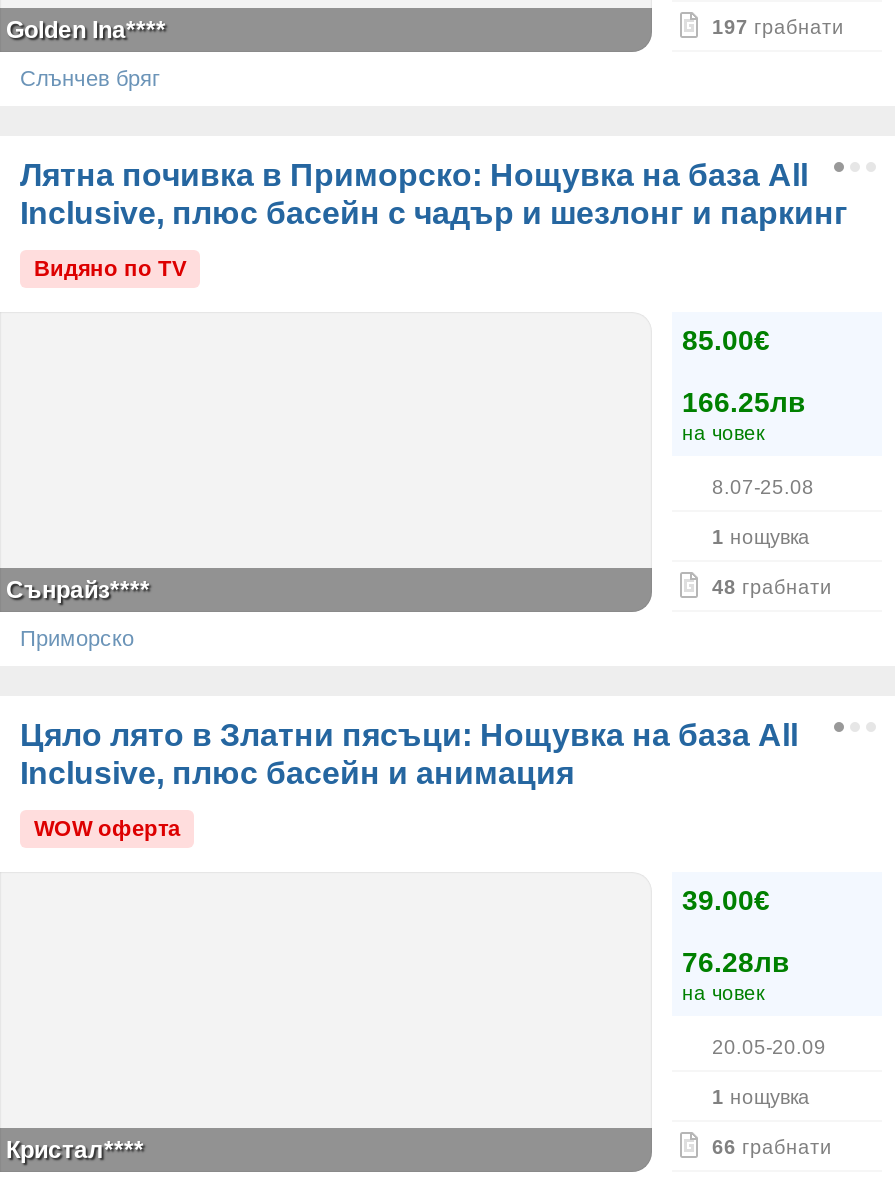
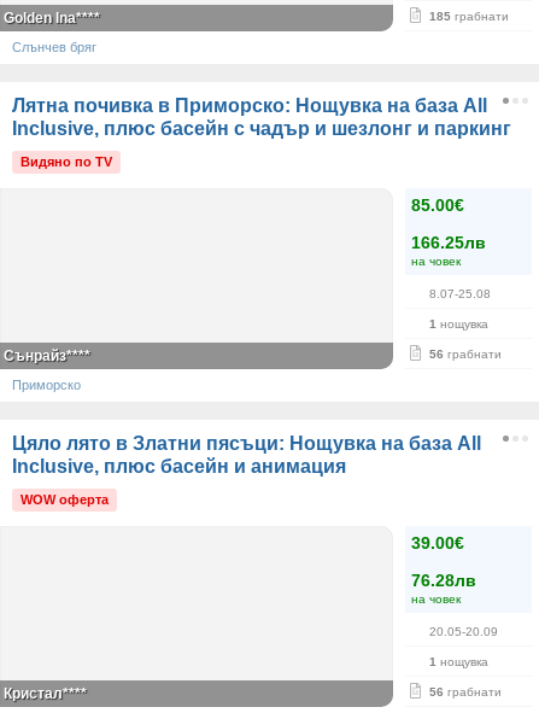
- 197 грабнати
+ 185 грабнати

- 48 грабнати
+ 56 грабнати

- 66 грабнати
+ 56 грабнати
